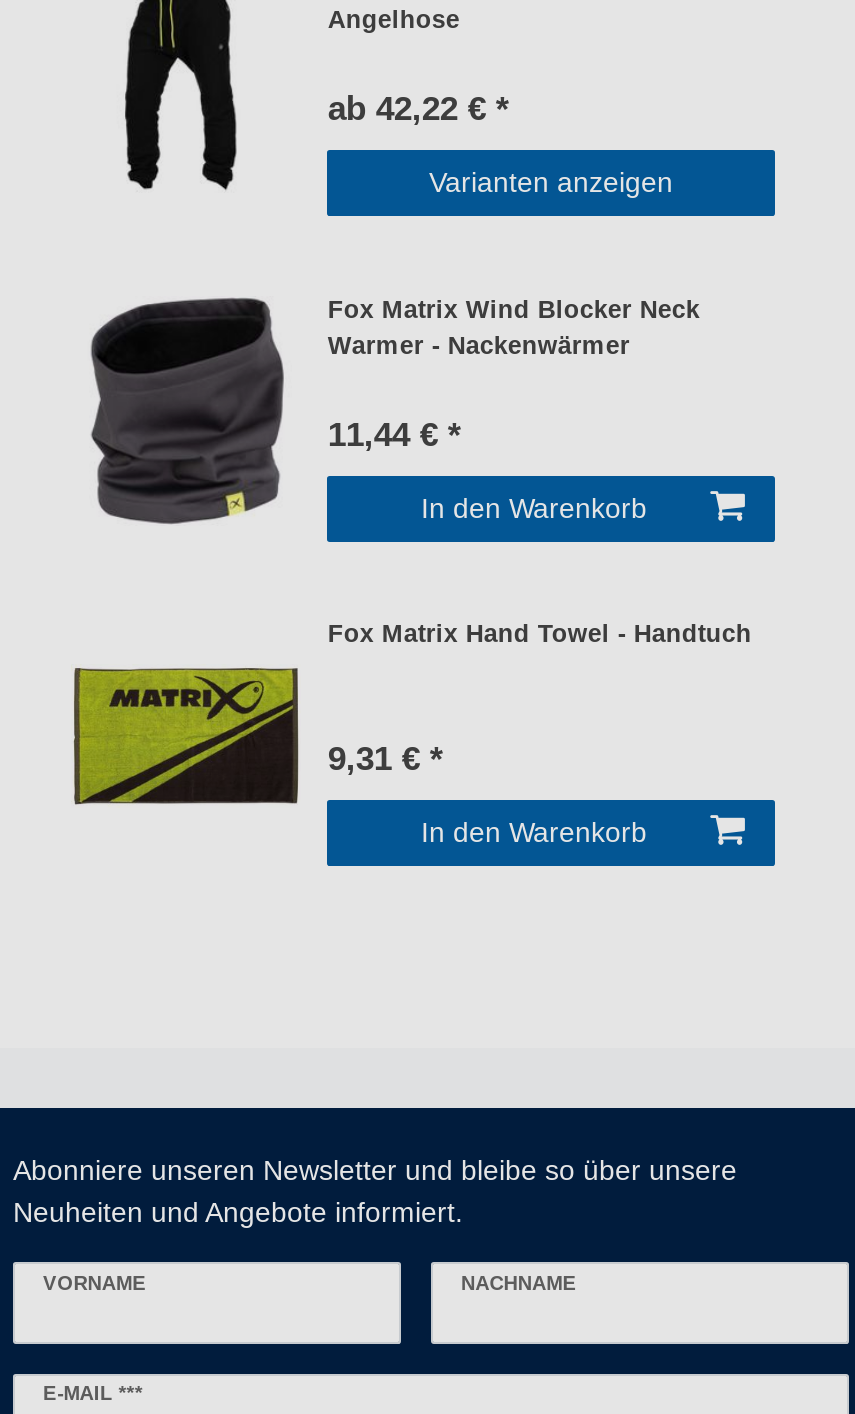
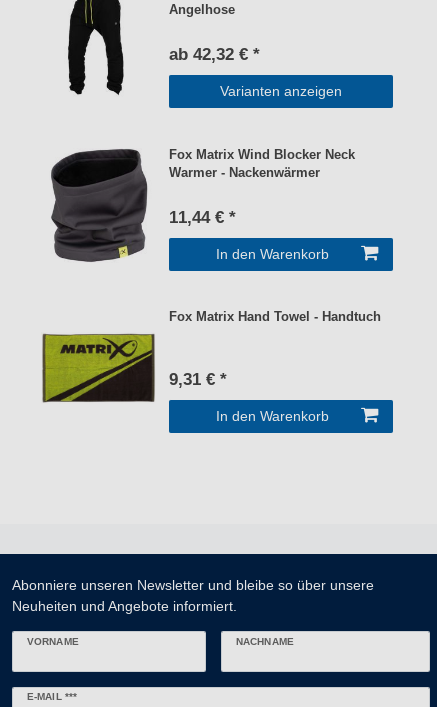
- ab 42,22 € *
+ ab 42,32 € *
